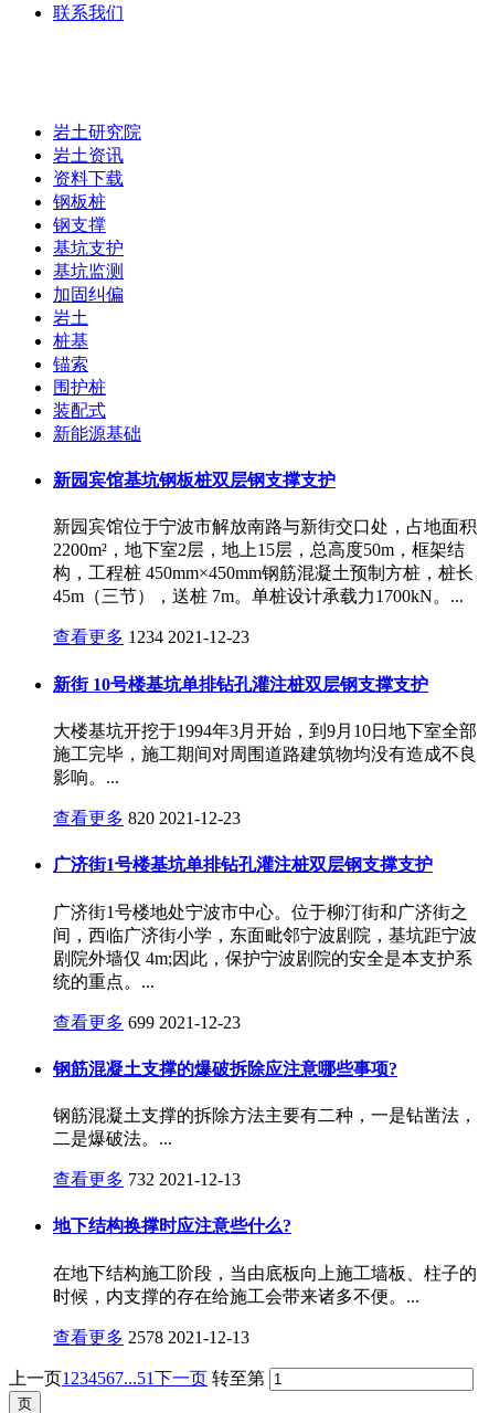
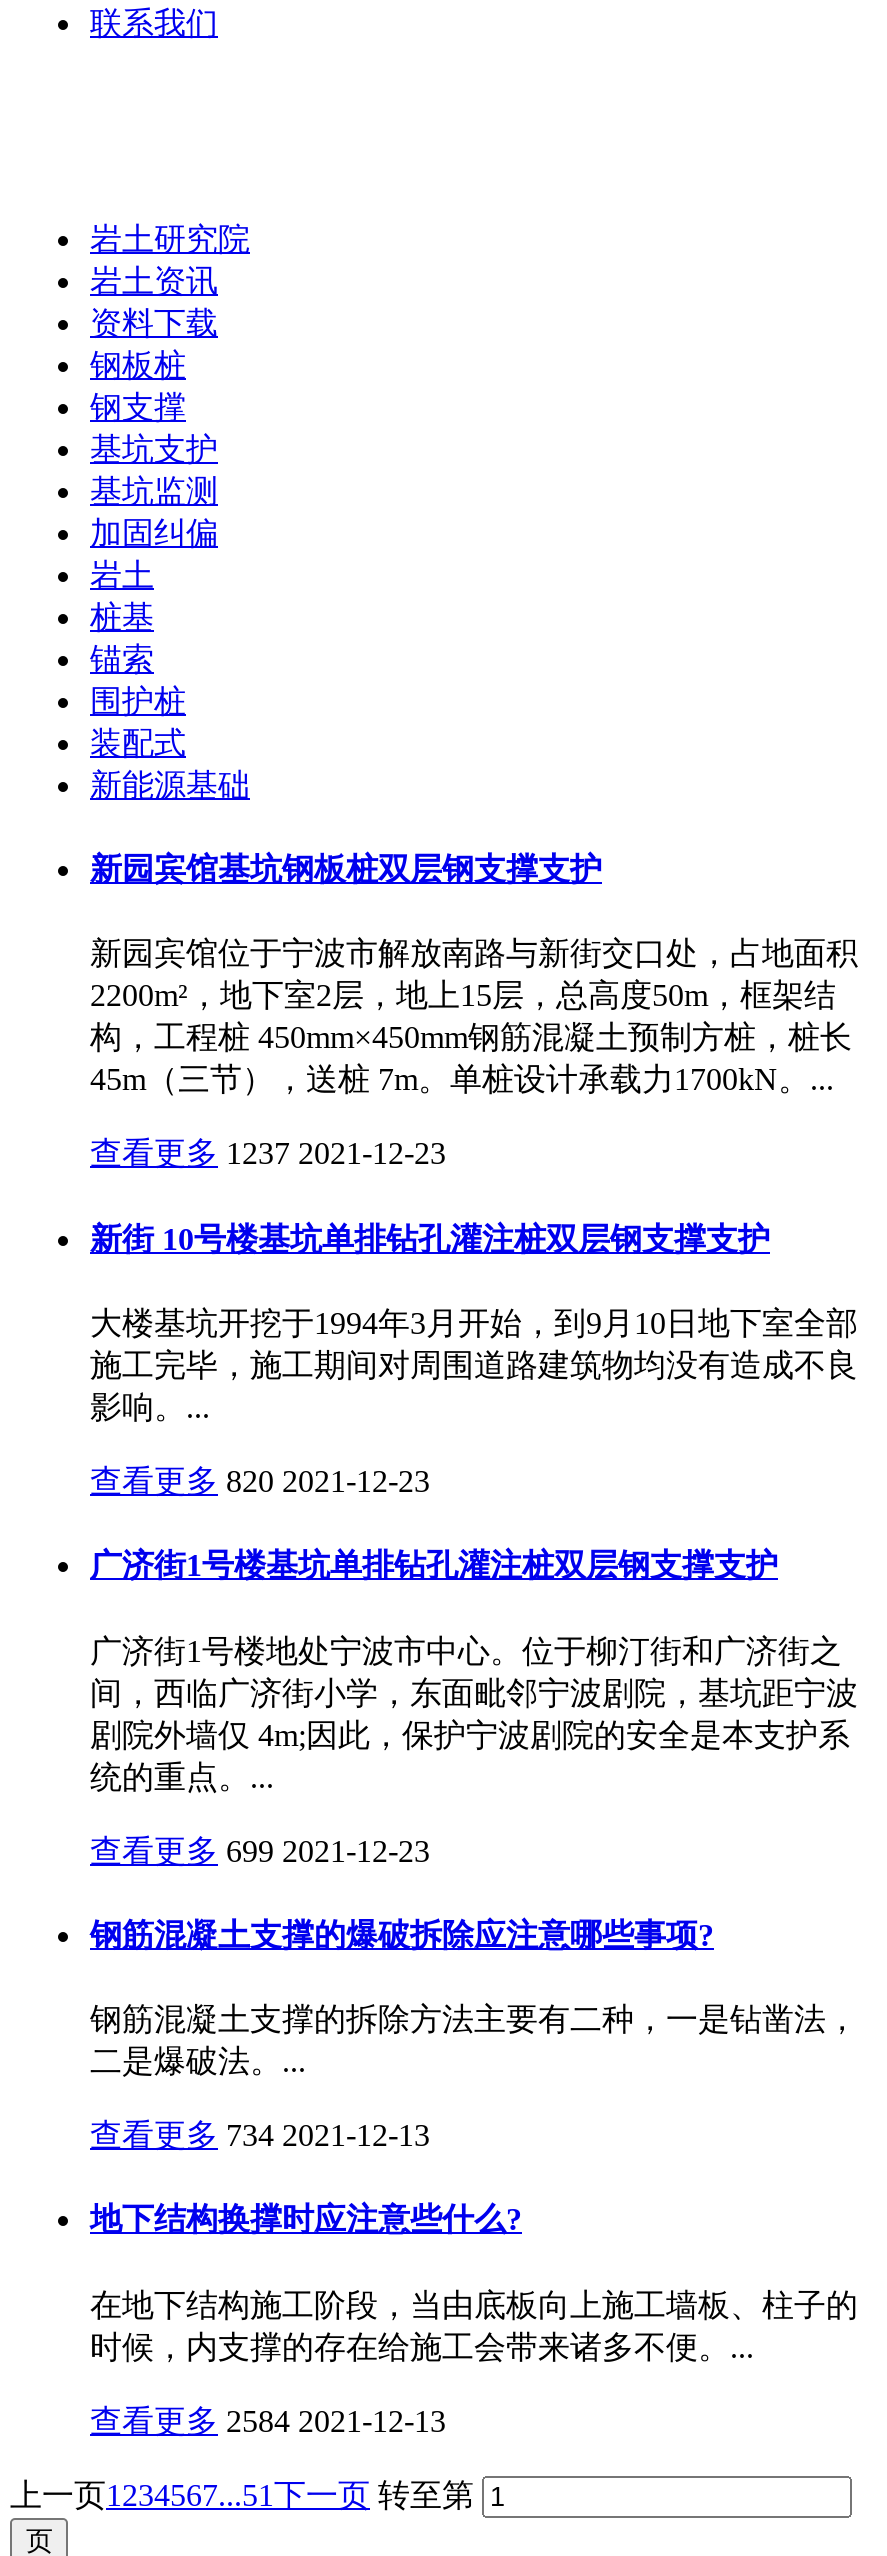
- 查看更多 1234 2021-12-23
+ 查看更多 1237 2021-12-23

- 查看更多 732 2021-12-13
+ 查看更多 734 2021-12-13

- 查看更多 2578 2021-12-13
+ 查看更多 2584 2021-12-13
